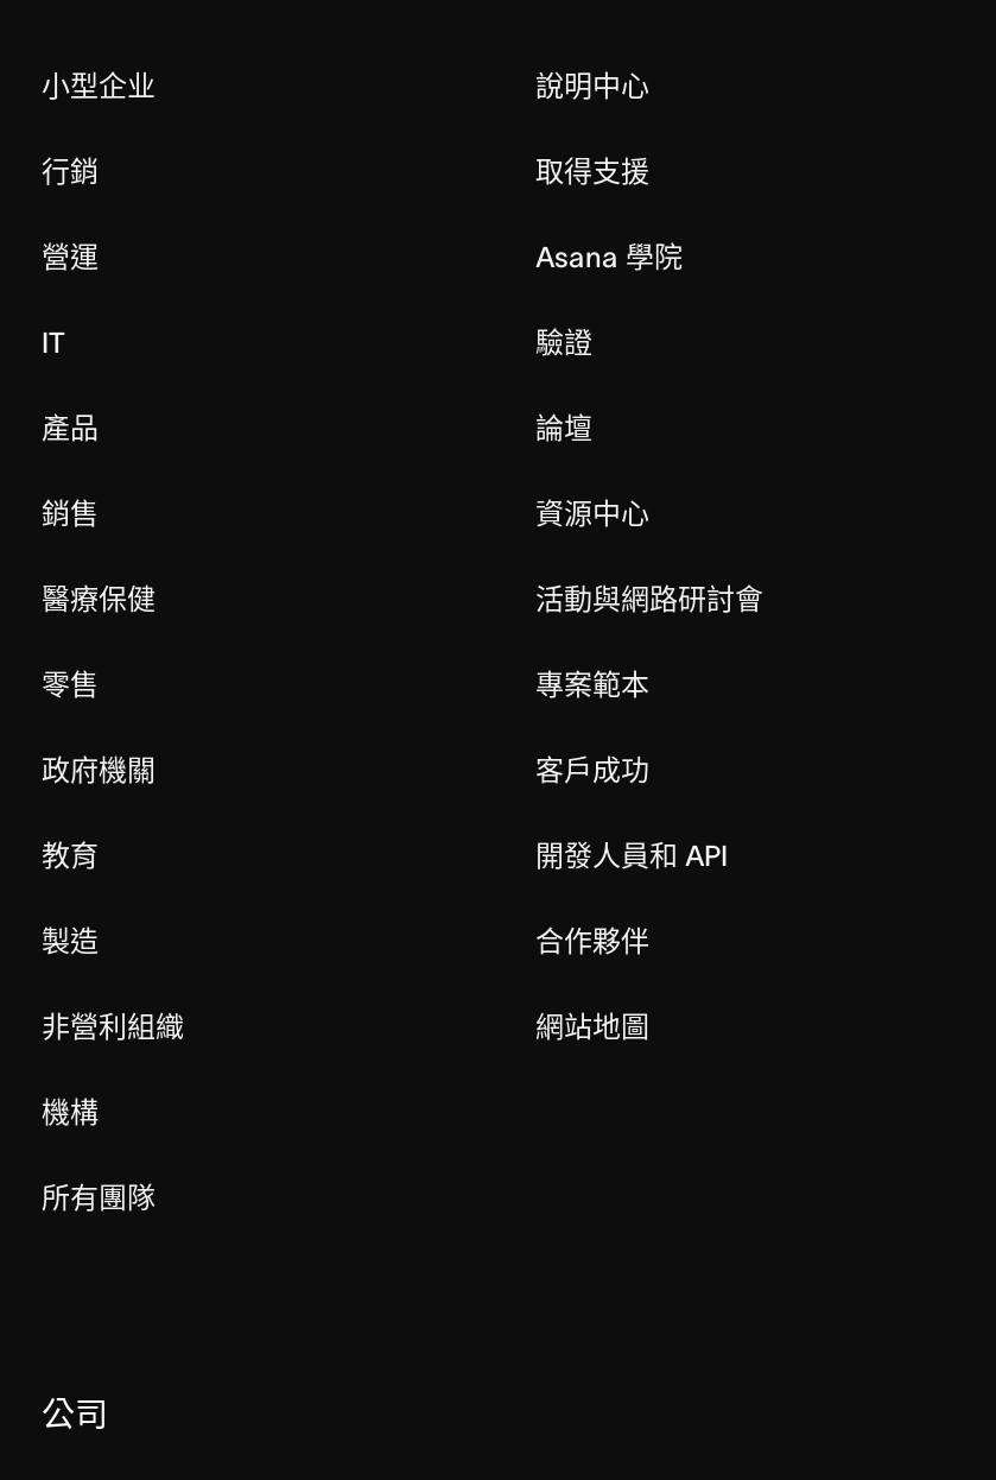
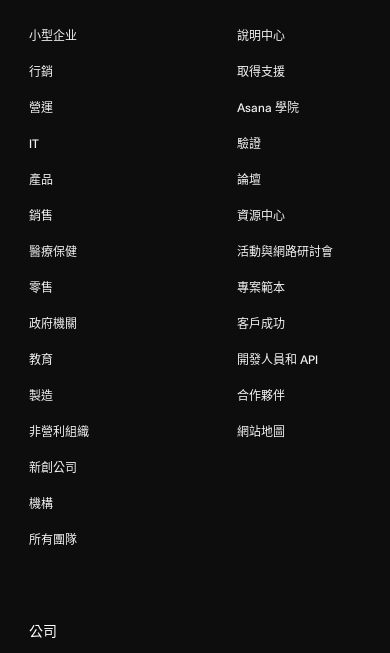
+ 新創公司
